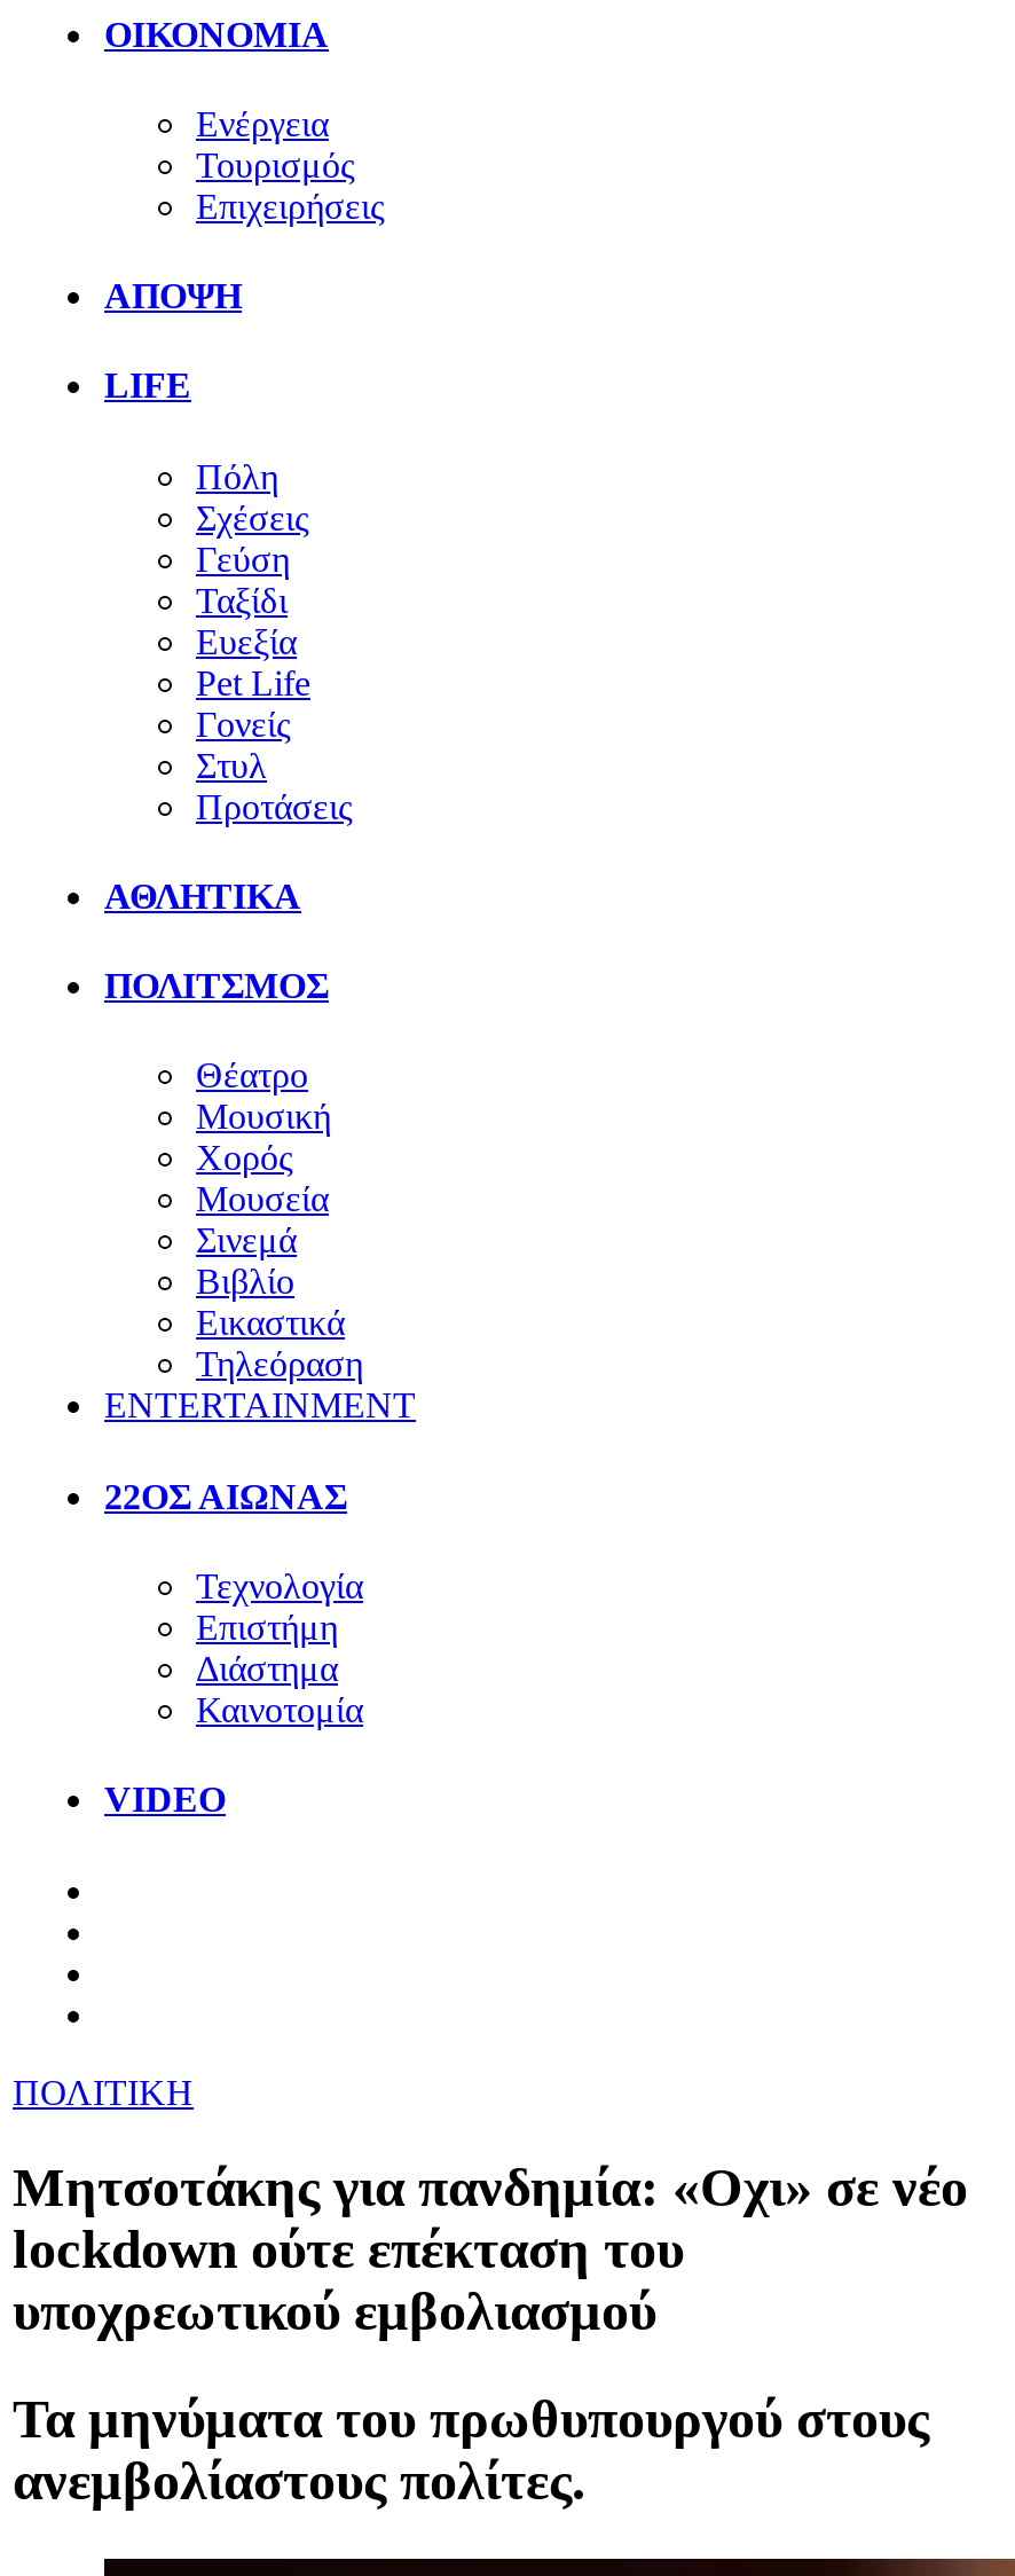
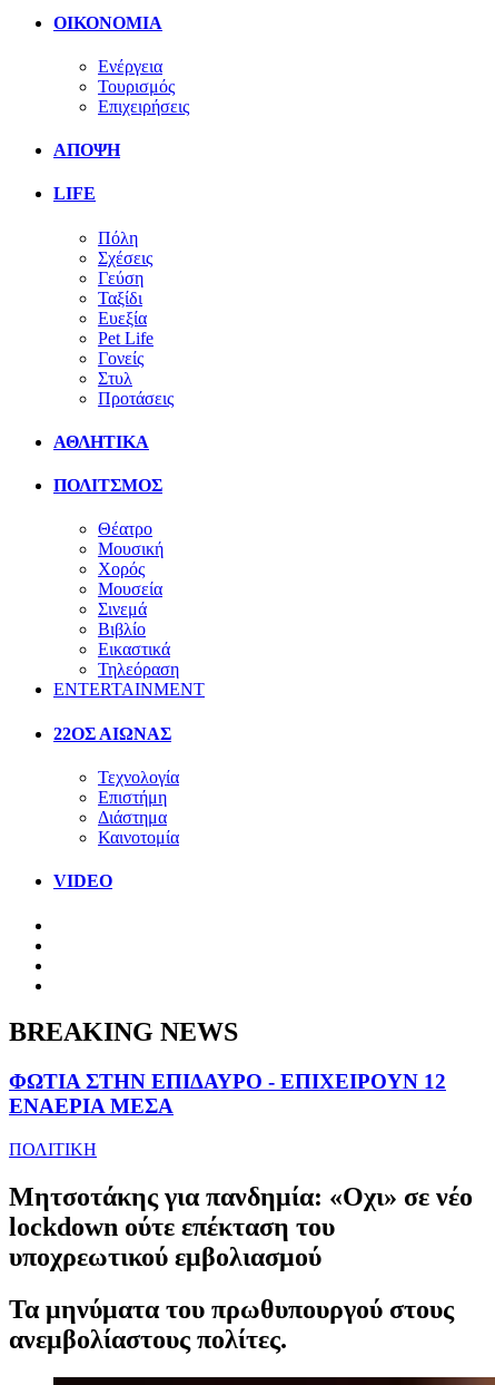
+ BREAKING NEWS
+ ΦΩΤΙΑ ΣΤΗΝ ΕΠΙΔΑΥΡΟ - ΕΠΙΧΕΙΡΟΥΝ 12
+ ΕΝΑΕΡΙΑ ΜΕΣΑ
